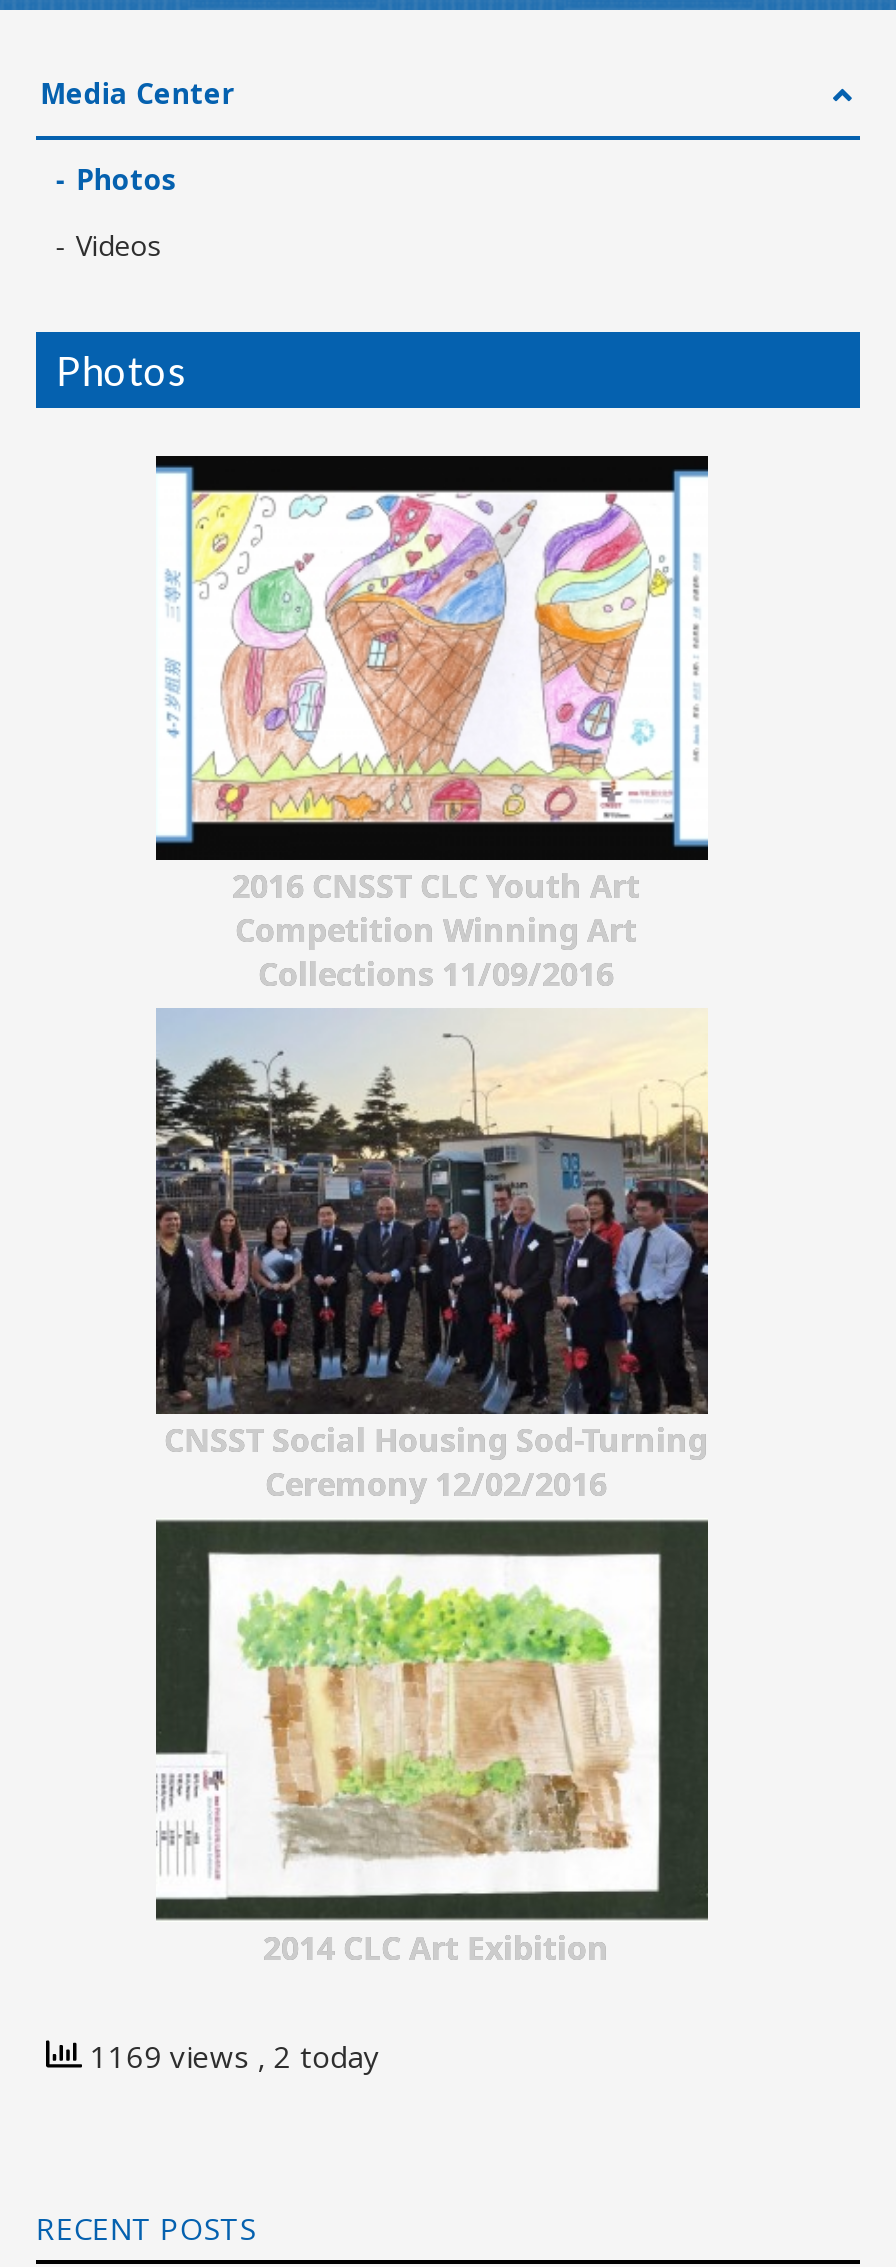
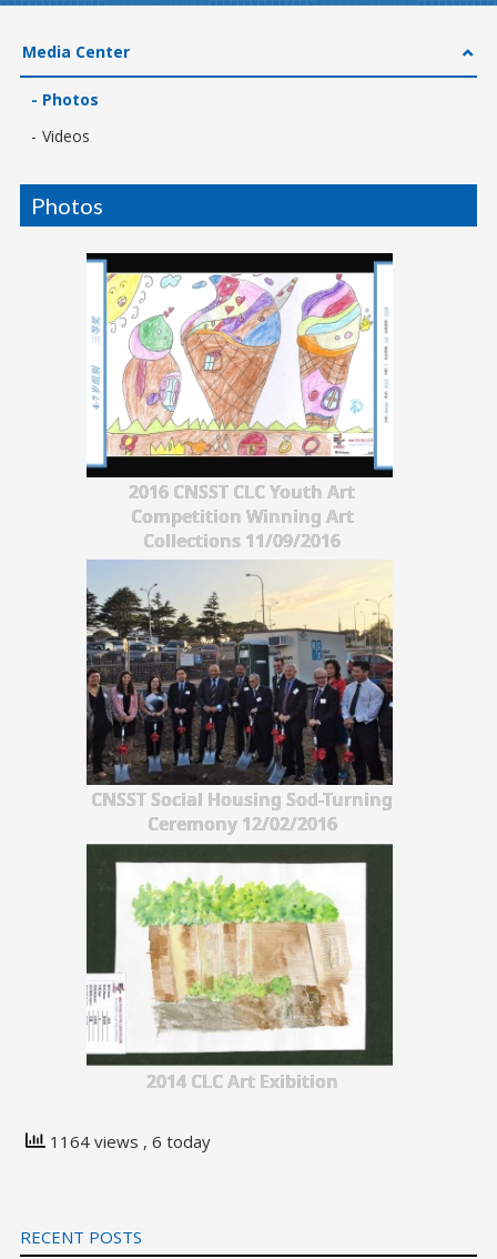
- 1169 views, 2 today
+ 1164 views, 6 today
